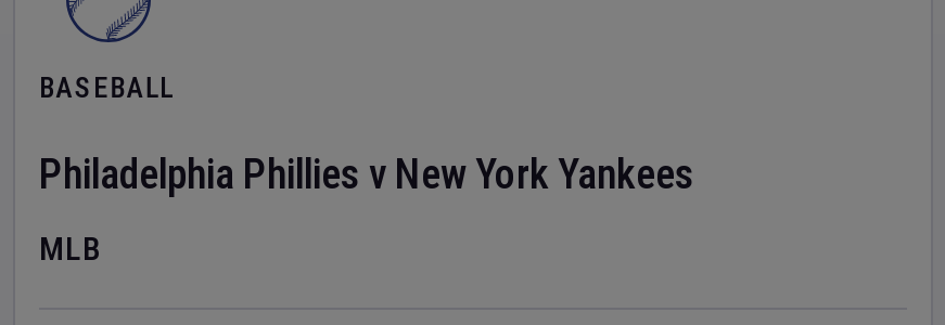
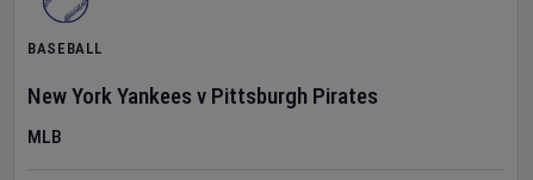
- Philadelphia Phillies v New York Yankees
+ New York Yankees v Pittsburgh Pirates
